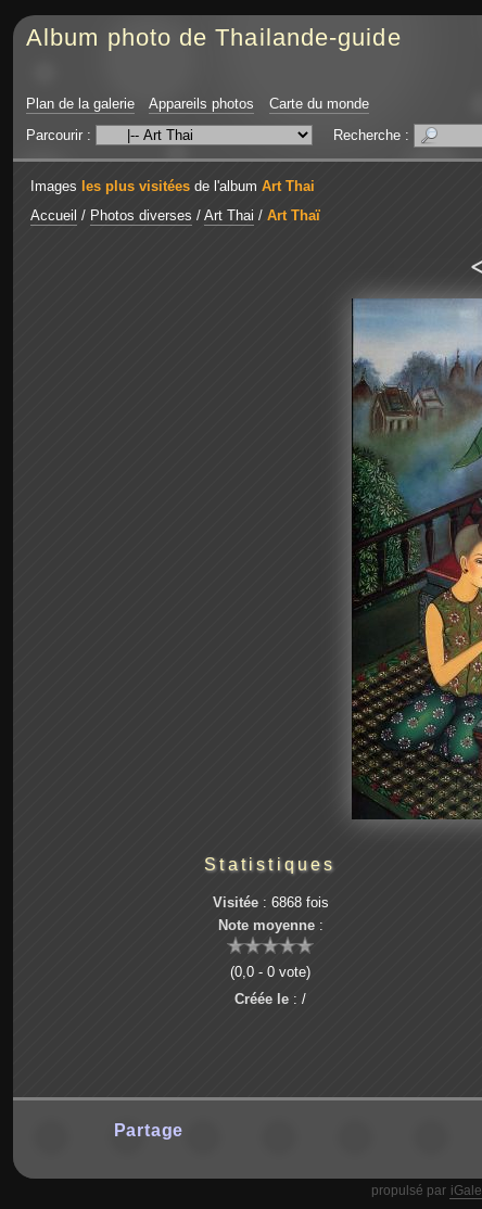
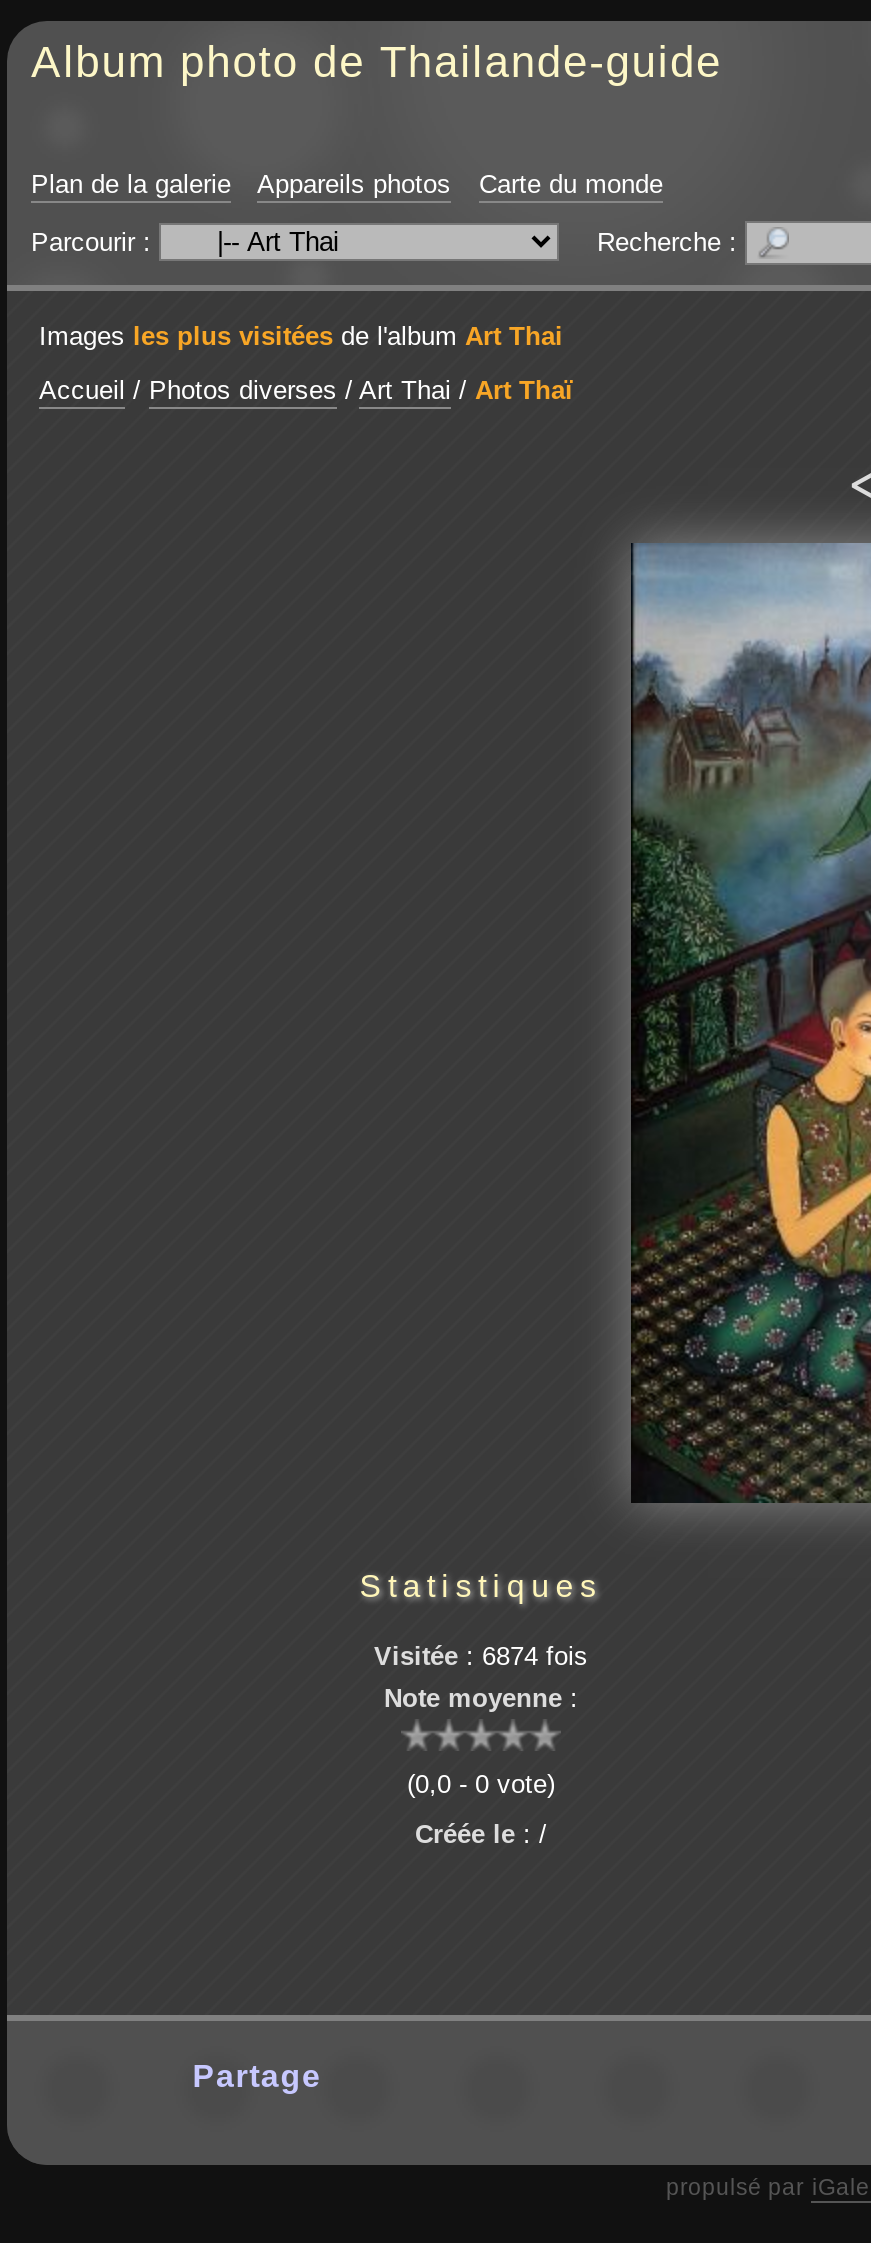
- Visitée: 6868 fois
+ Visitée: 6874 fois
